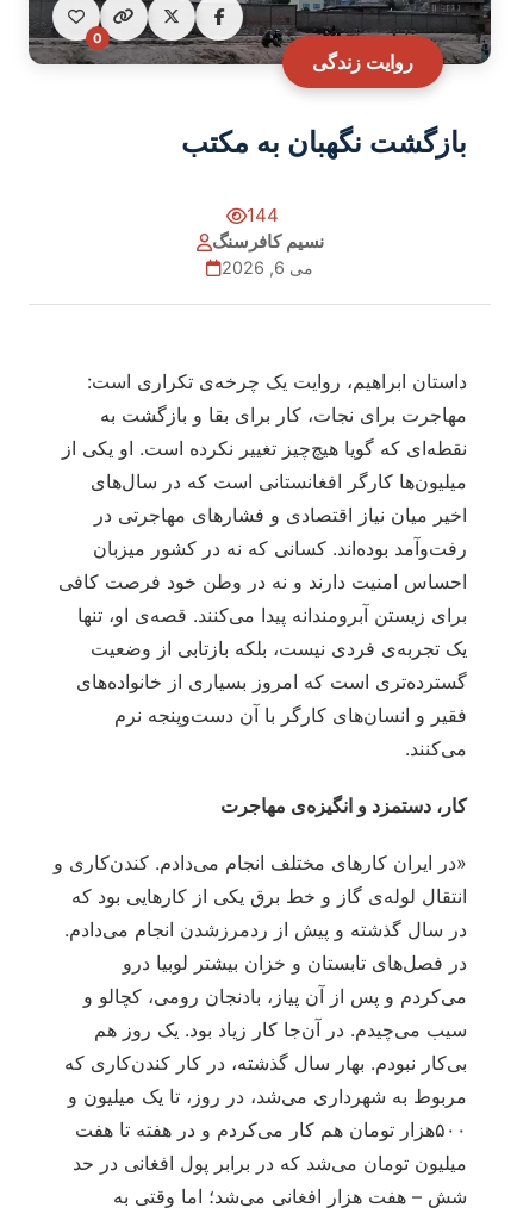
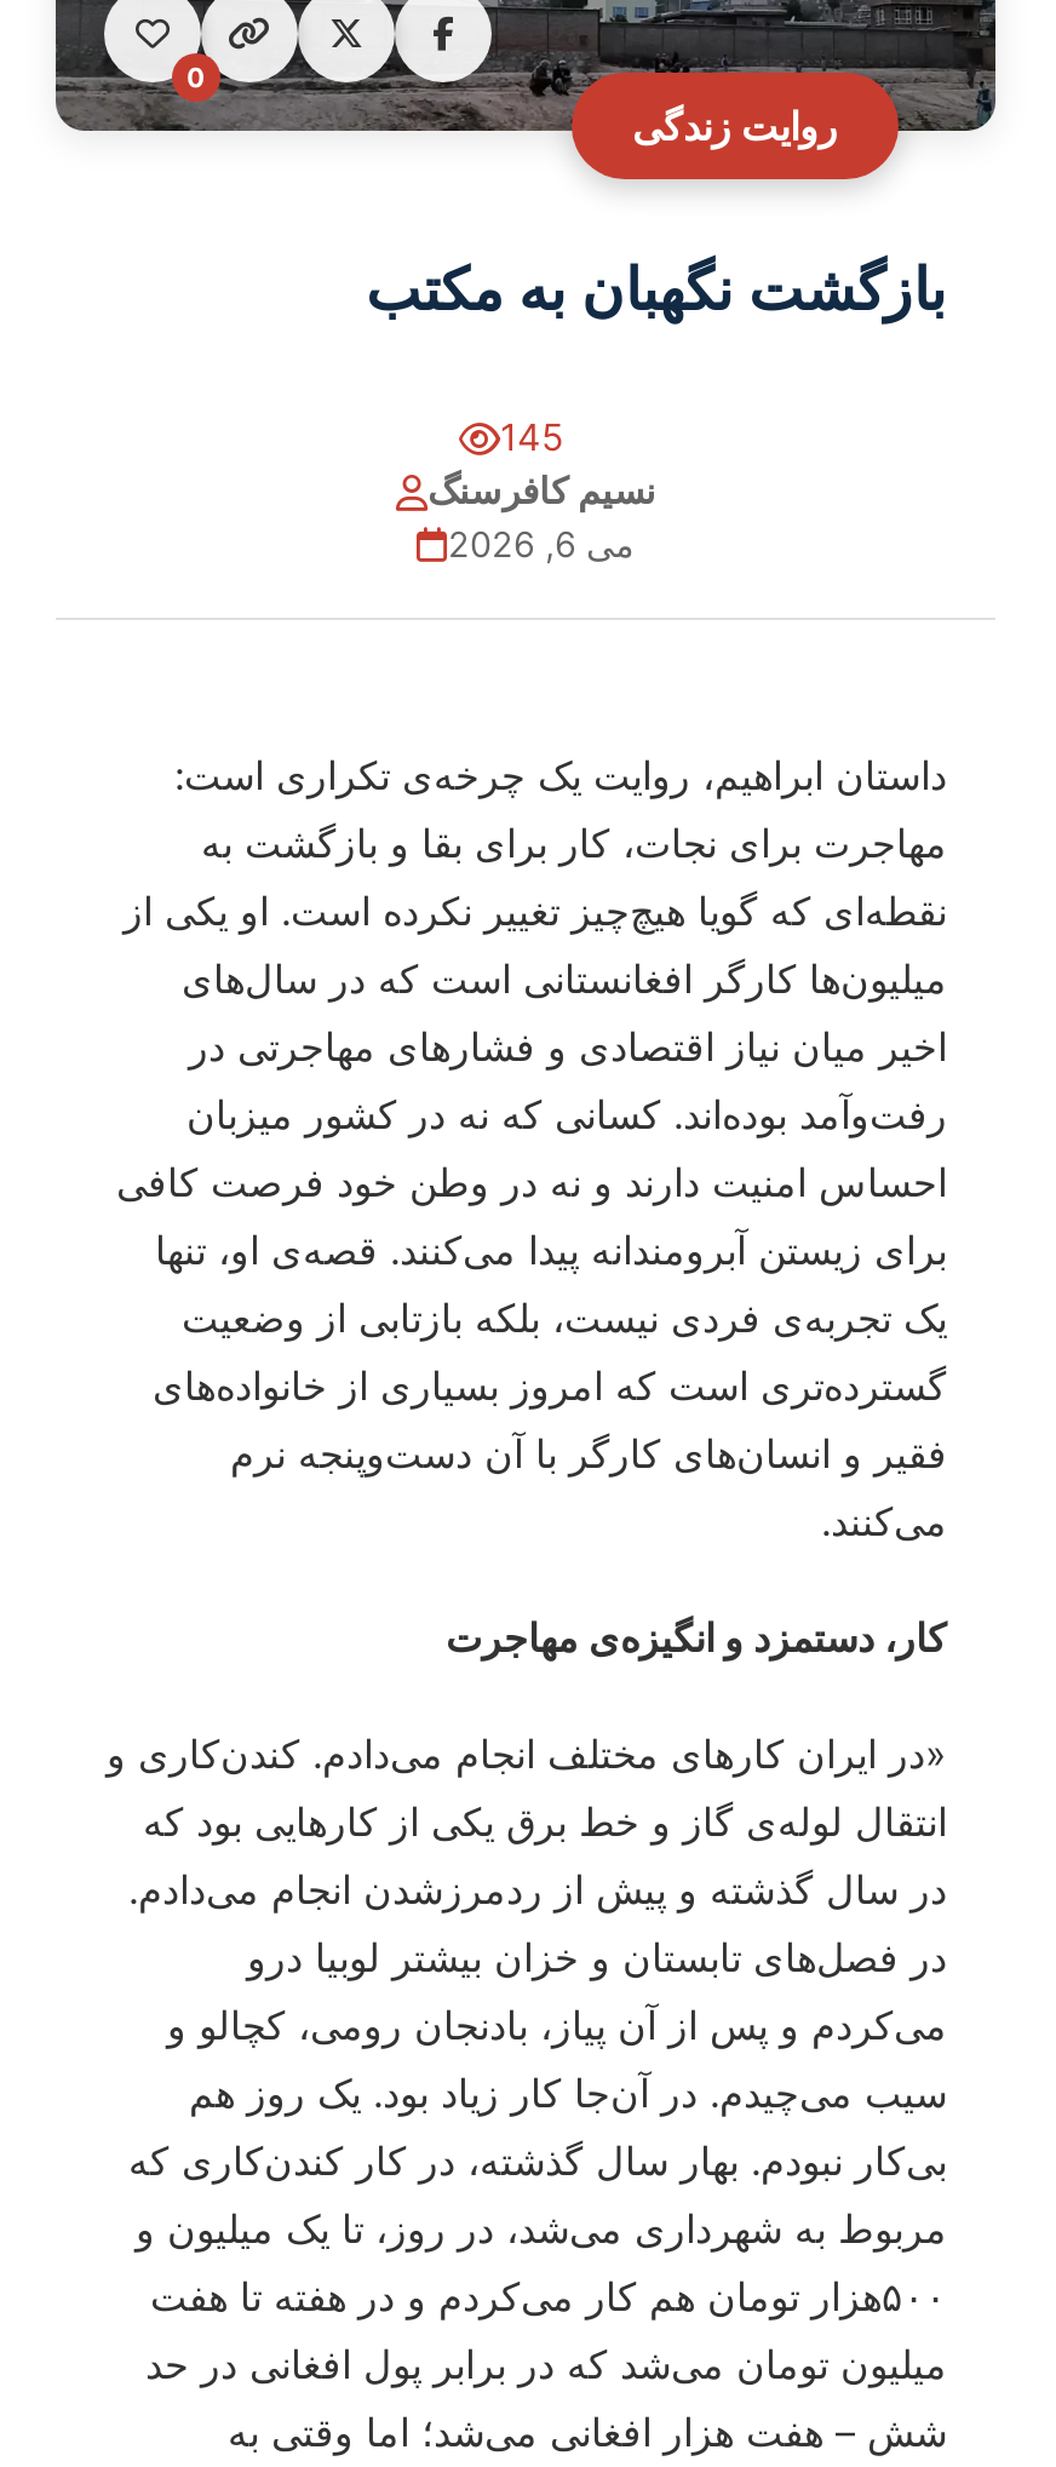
- 144
+ 145
